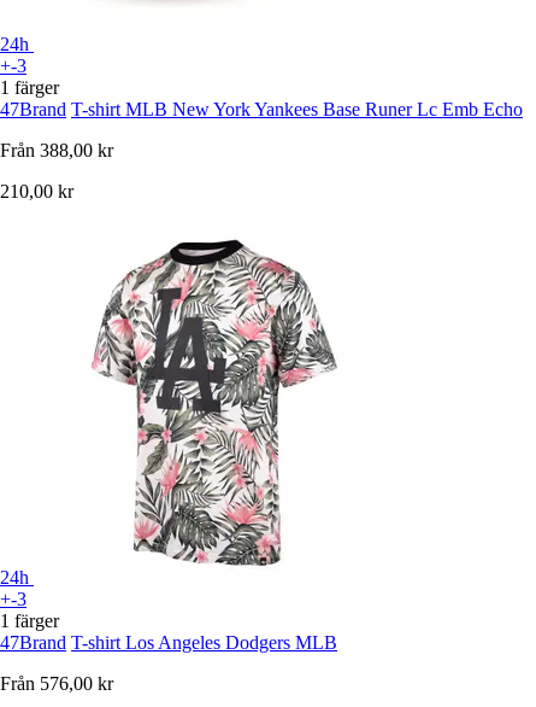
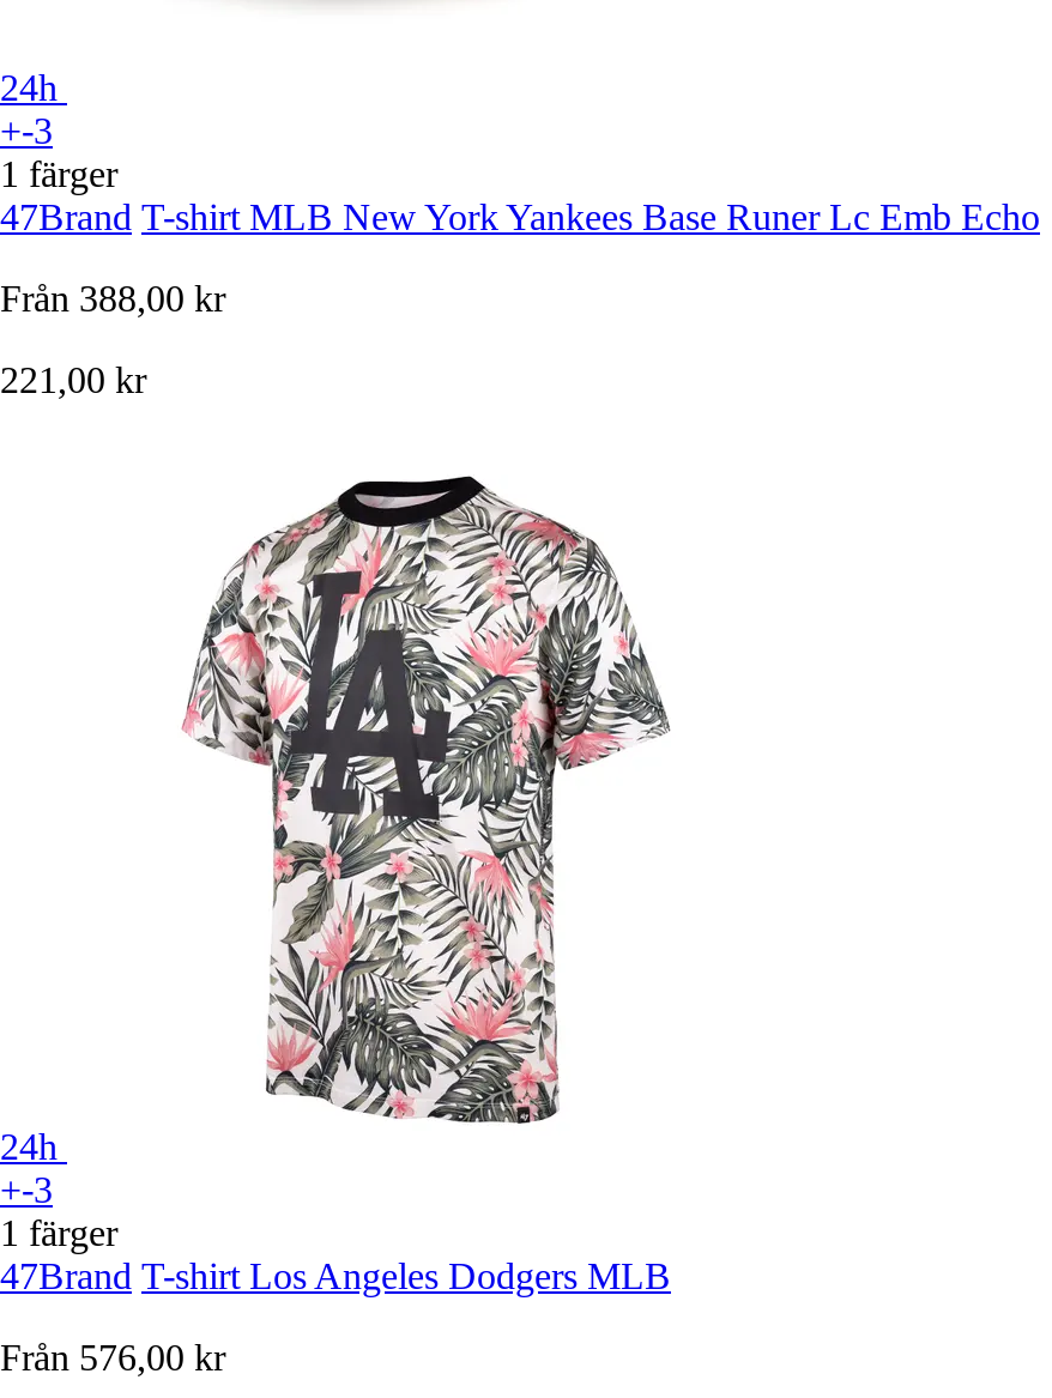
- 210,00 kr
+ 221,00 kr
